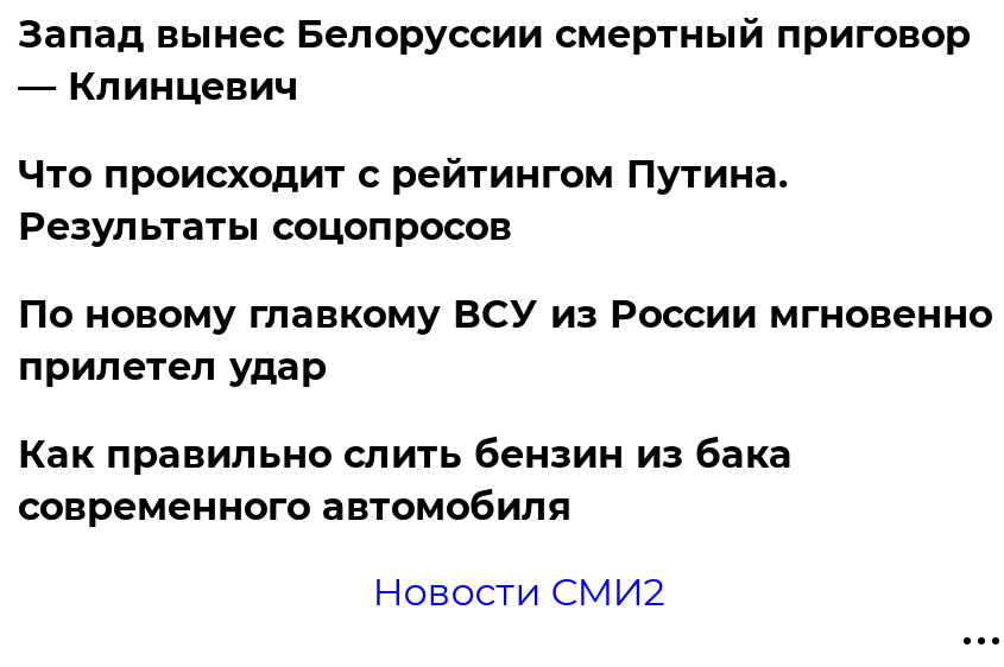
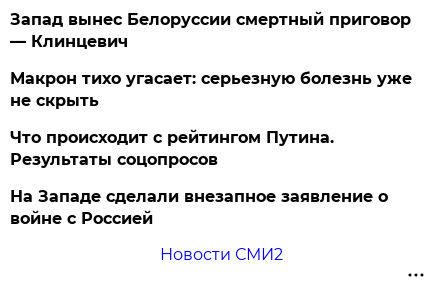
+ Макрон тихо угасает: серьезную болезнь уже
+ не скрыть

moved down: Что происходит с рейтингом Путина. | Результаты соцопросов

- По новому главкому ВСУ из России мгновенно
- прилетел удар
- Как правильно слить бензин из бака
- современного автомобиля
+ На Западе сделали внезапное заявление о
+ войне с Россией
